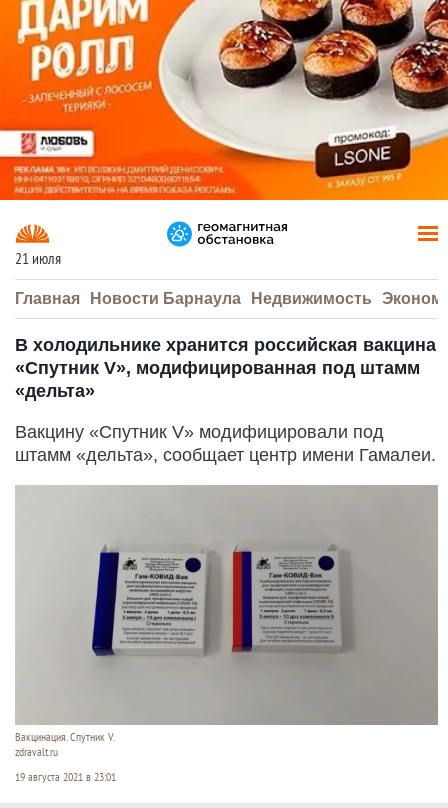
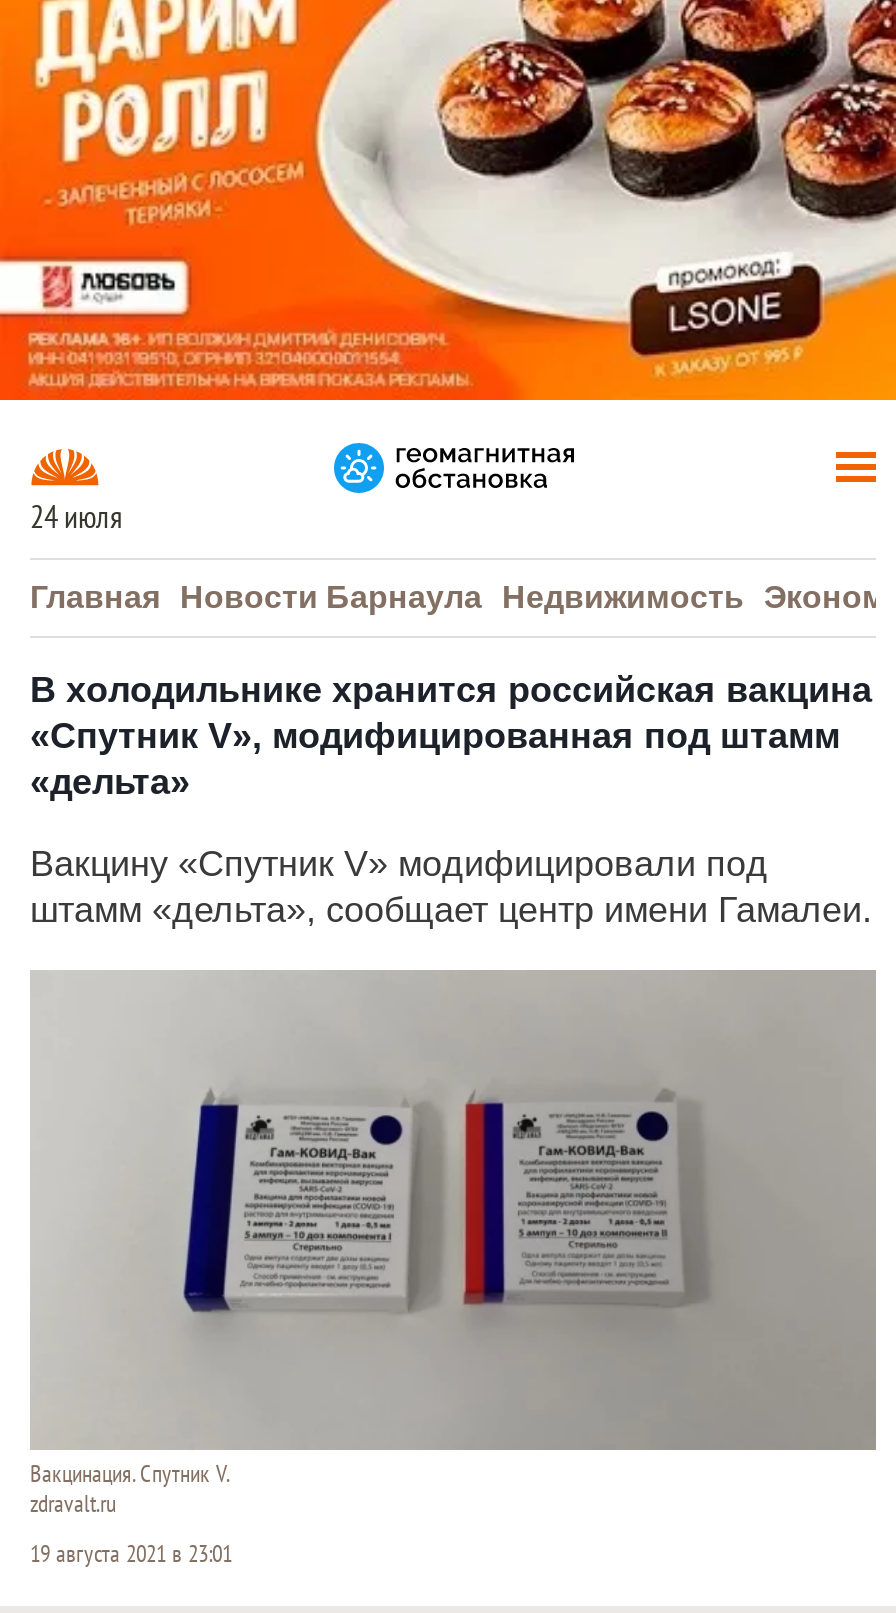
- 21 июля
+ 24 июля
